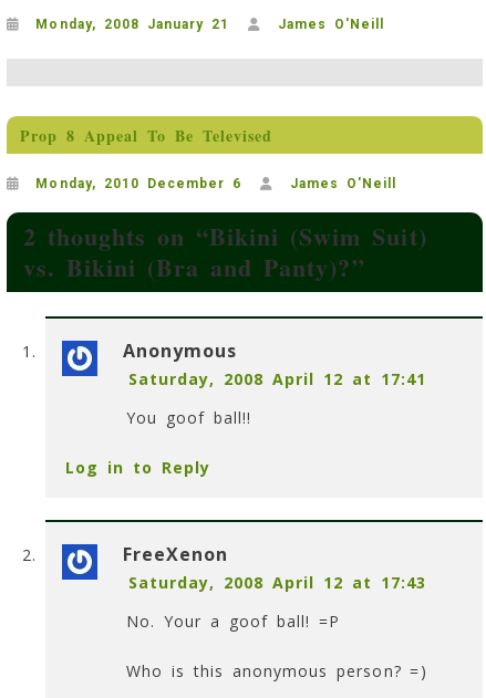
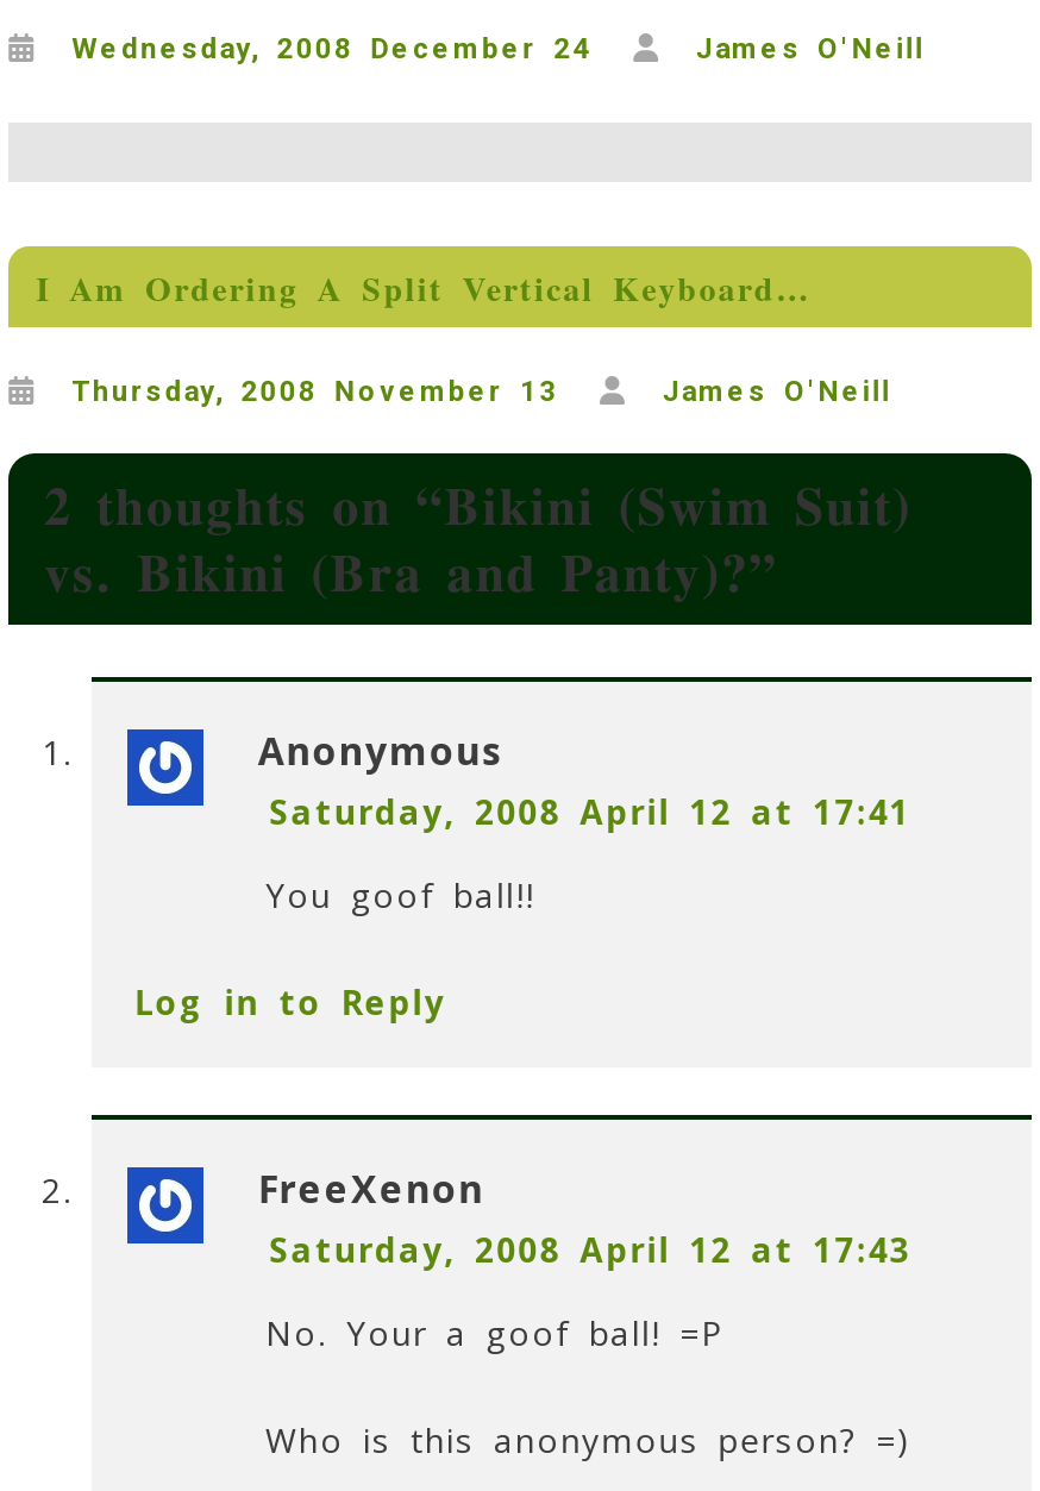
- Monday, 2008 January 21
+ Wednesday, 2008 December 24

- Prop 8 Appeal To Be Televised
+ I Am Ordering A Split Vertical Keyboard…

- Monday, 2010 December 6
+ Thursday, 2008 November 13
